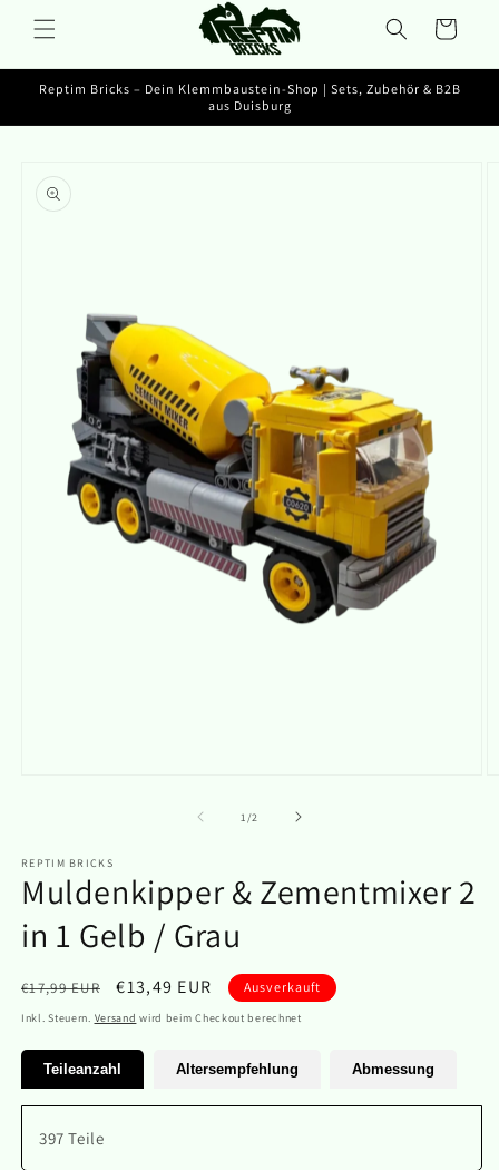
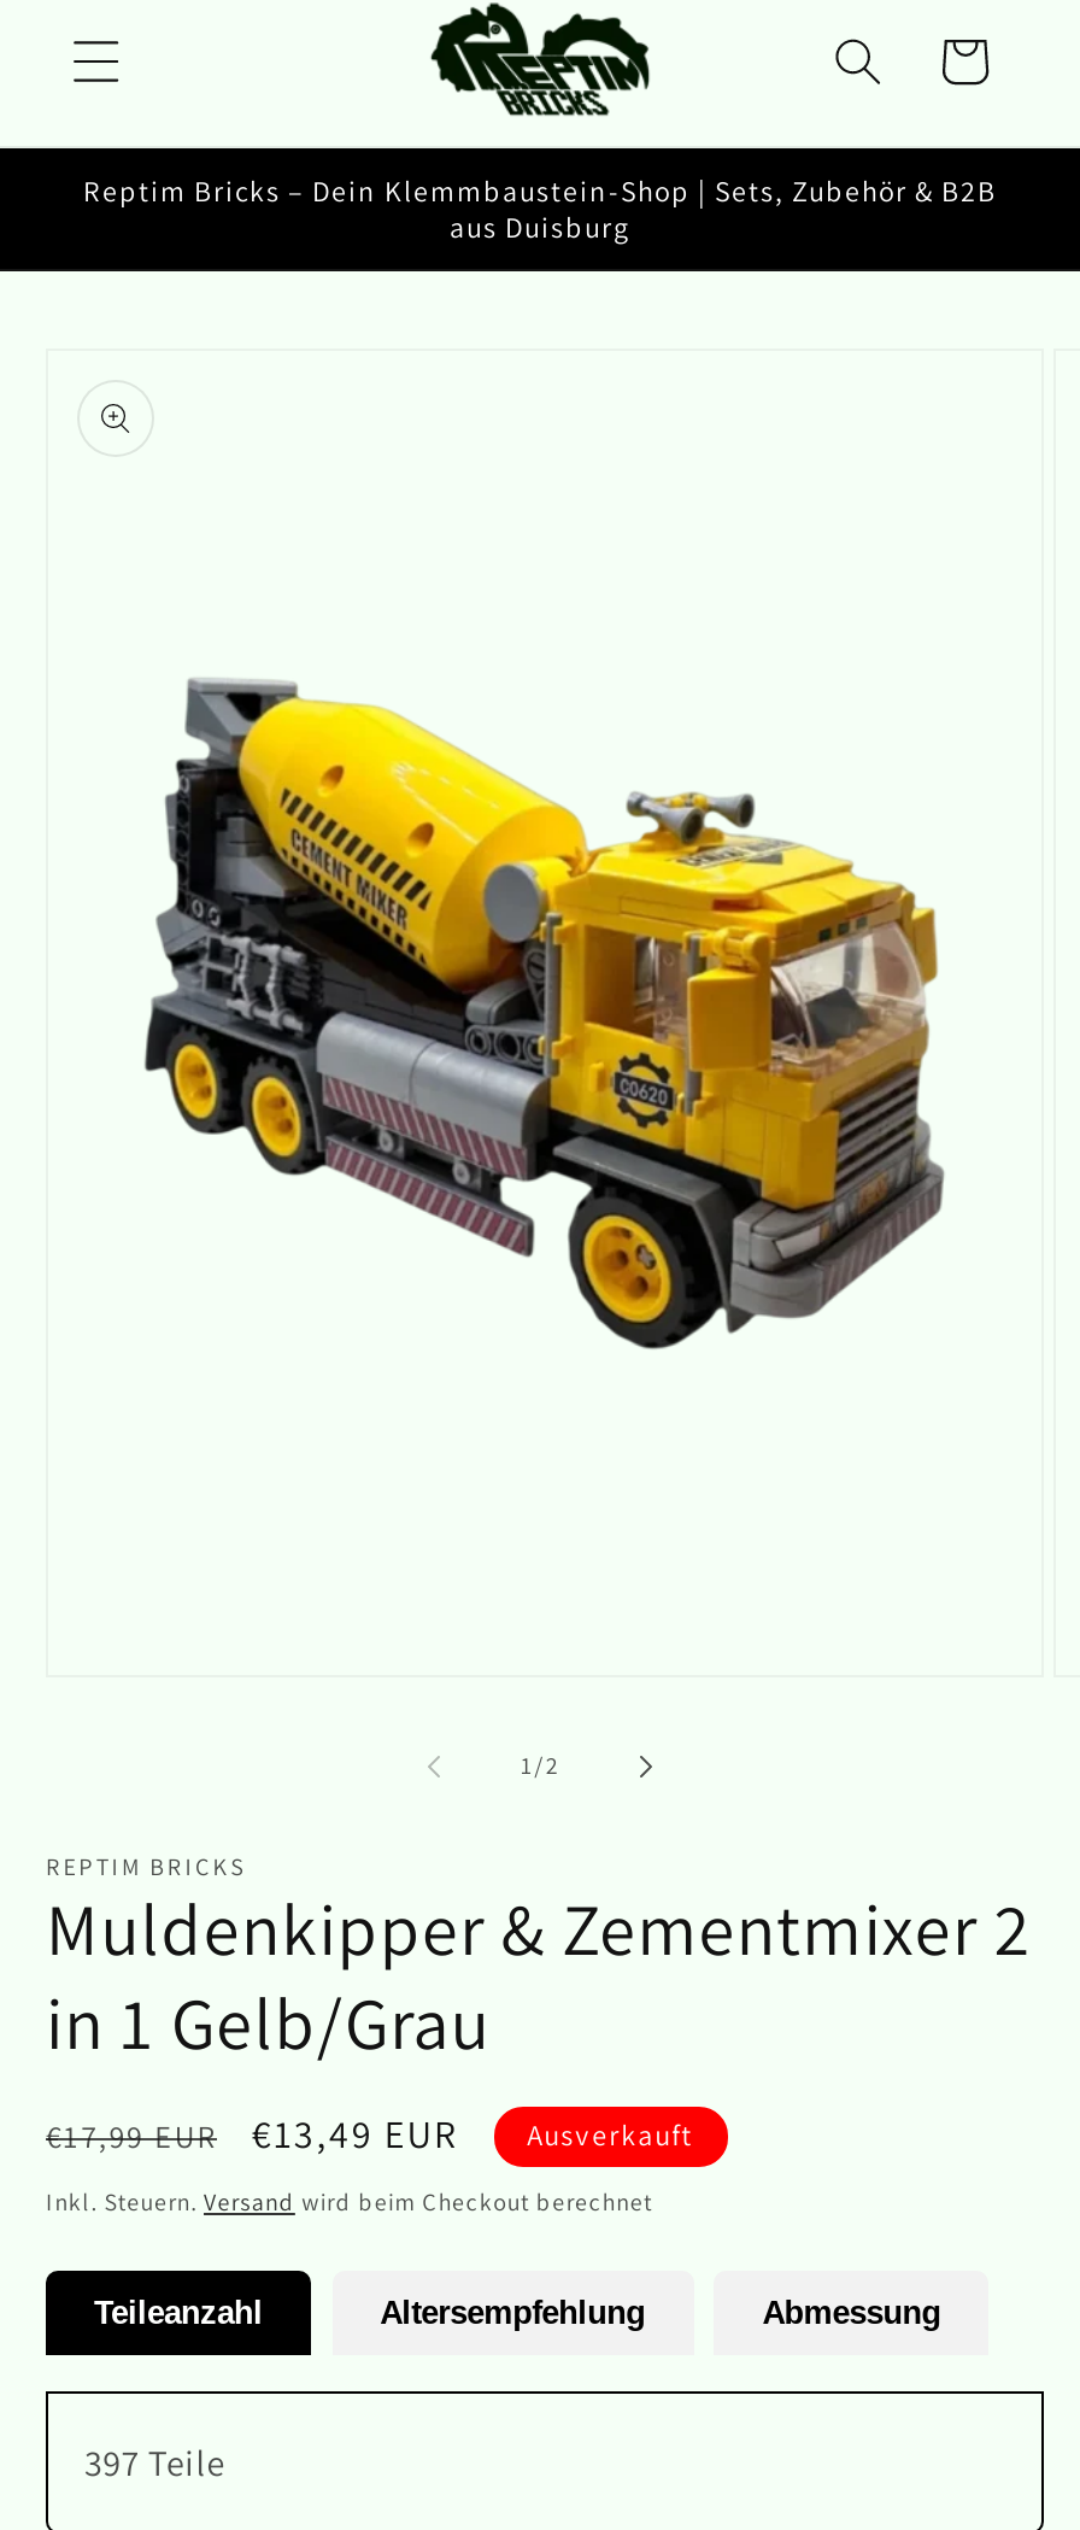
- in 1 Gelb / Grau
+ in 1 Gelb/Grau
